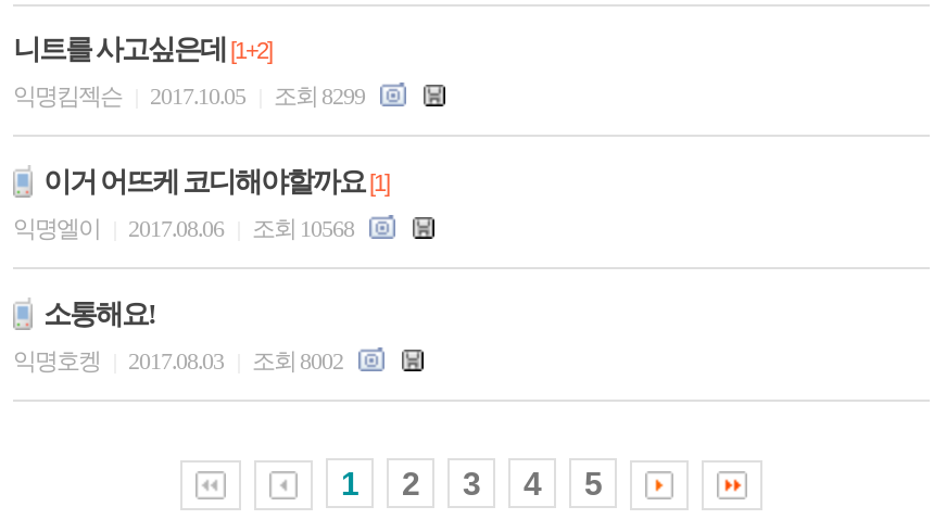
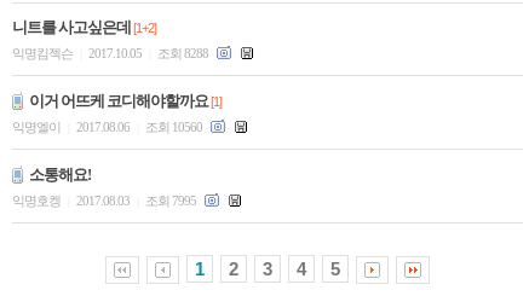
- 익명킴젝슨 2017.10.05 조회 8299
+ 익명킴젝슨 2017.10.05 조회 8288

- 익명엘이 2017.08.06 조회 10568
+ 익명엘이 2017.08.06 조회 10560

- 익명호켕 2017.08.03 조회 8002
+ 익명호켕 2017.08.03 조회 7995
